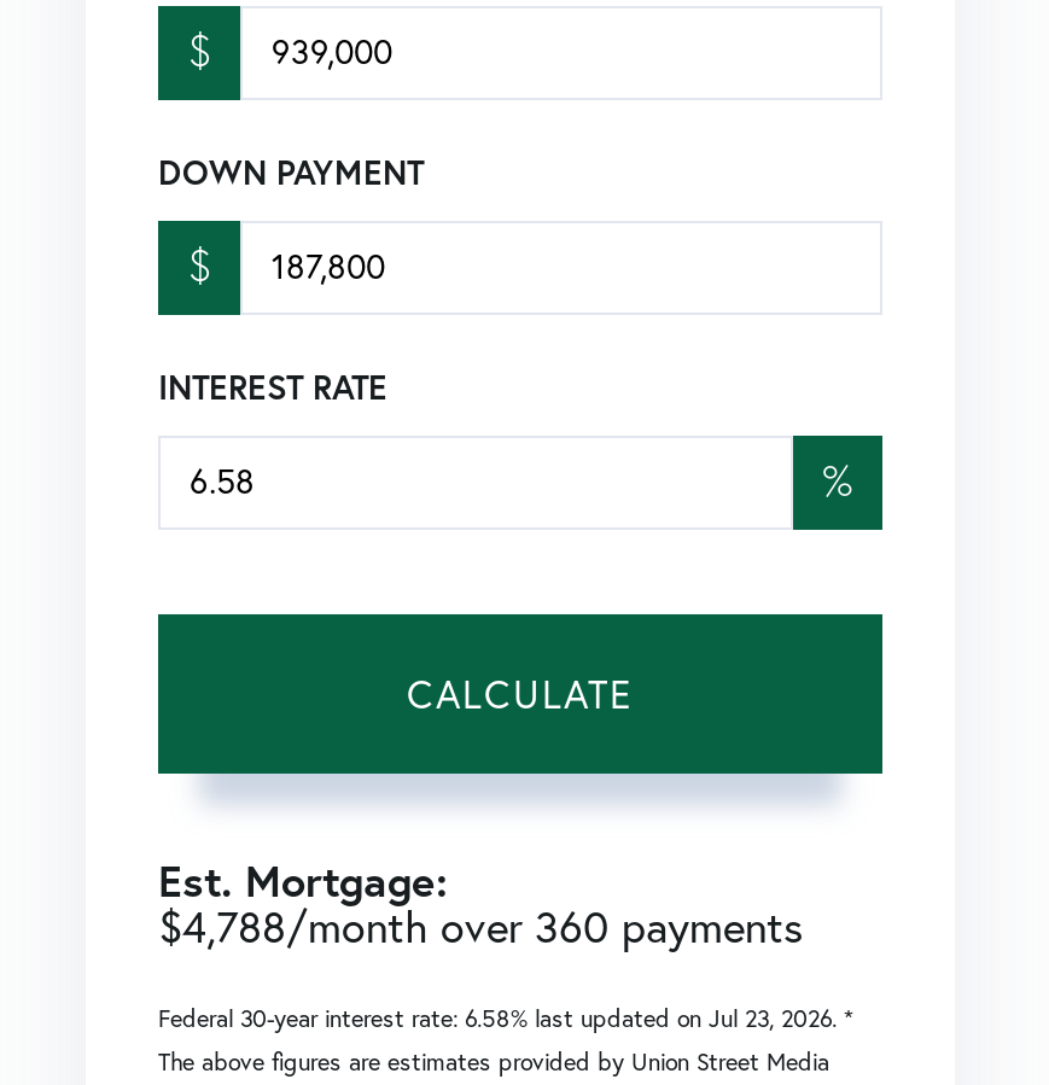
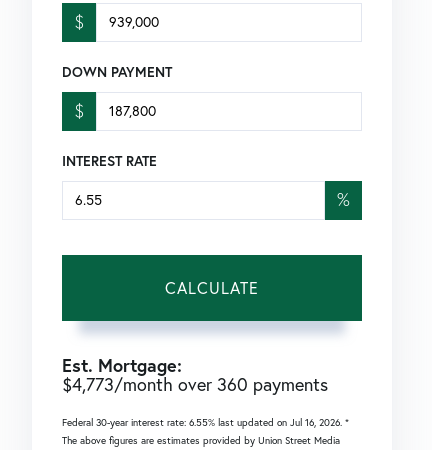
- $4,788/month over 360 payments
+ $4,773/month over 360 payments

- Federal 30-year interest rate: 6.58% last updated on Jul 23, 2026. *
+ Federal 30-year interest rate: 6.55% last updated on Jul 16, 2026. *
